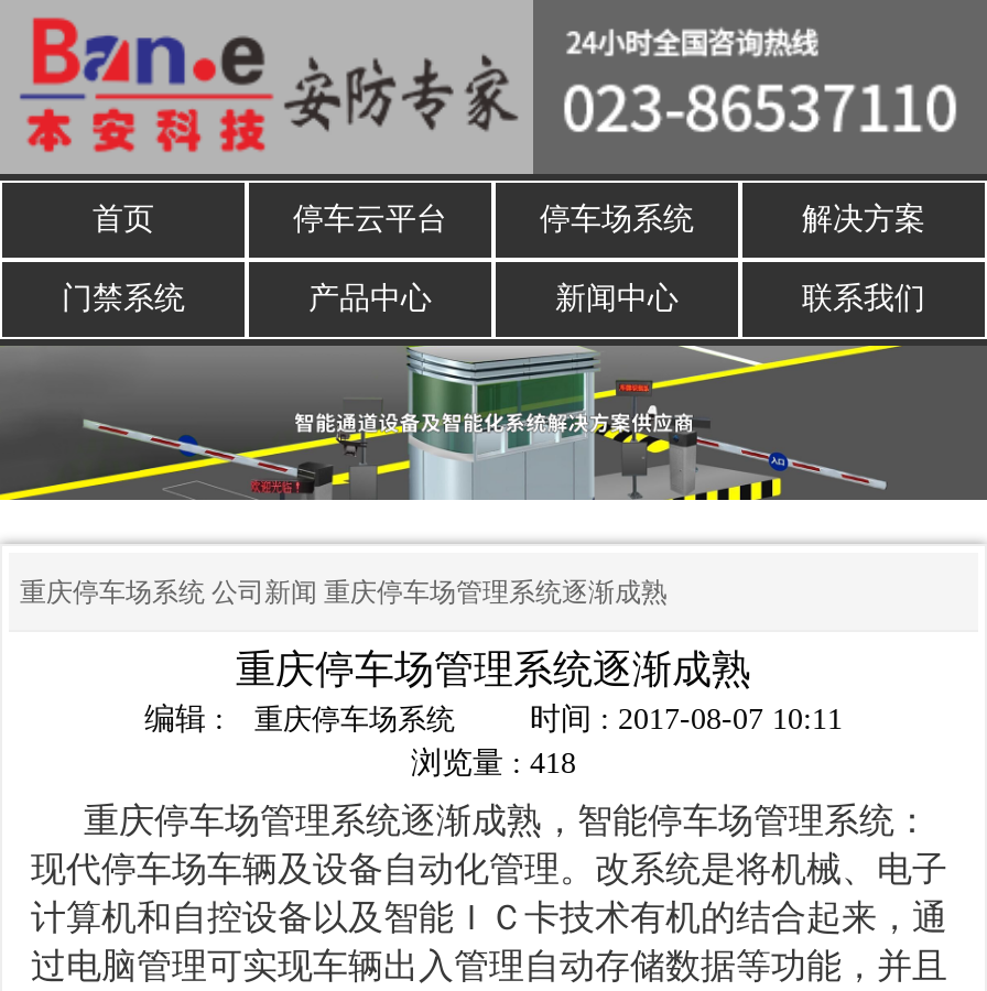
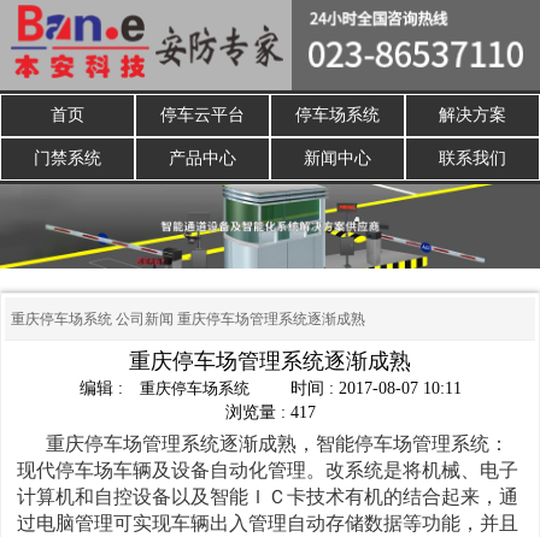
- 浏览量 : 418
+ 浏览量 : 417
